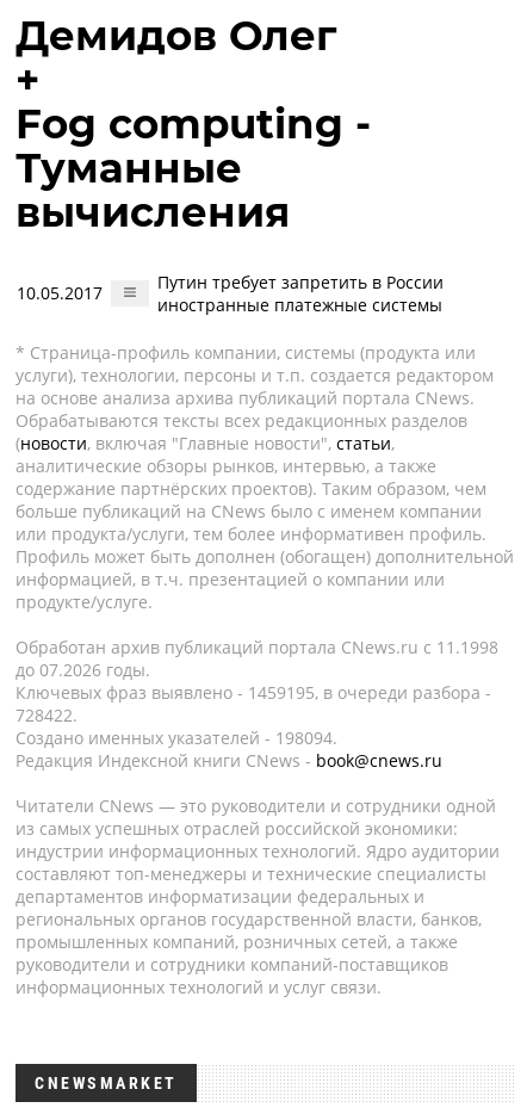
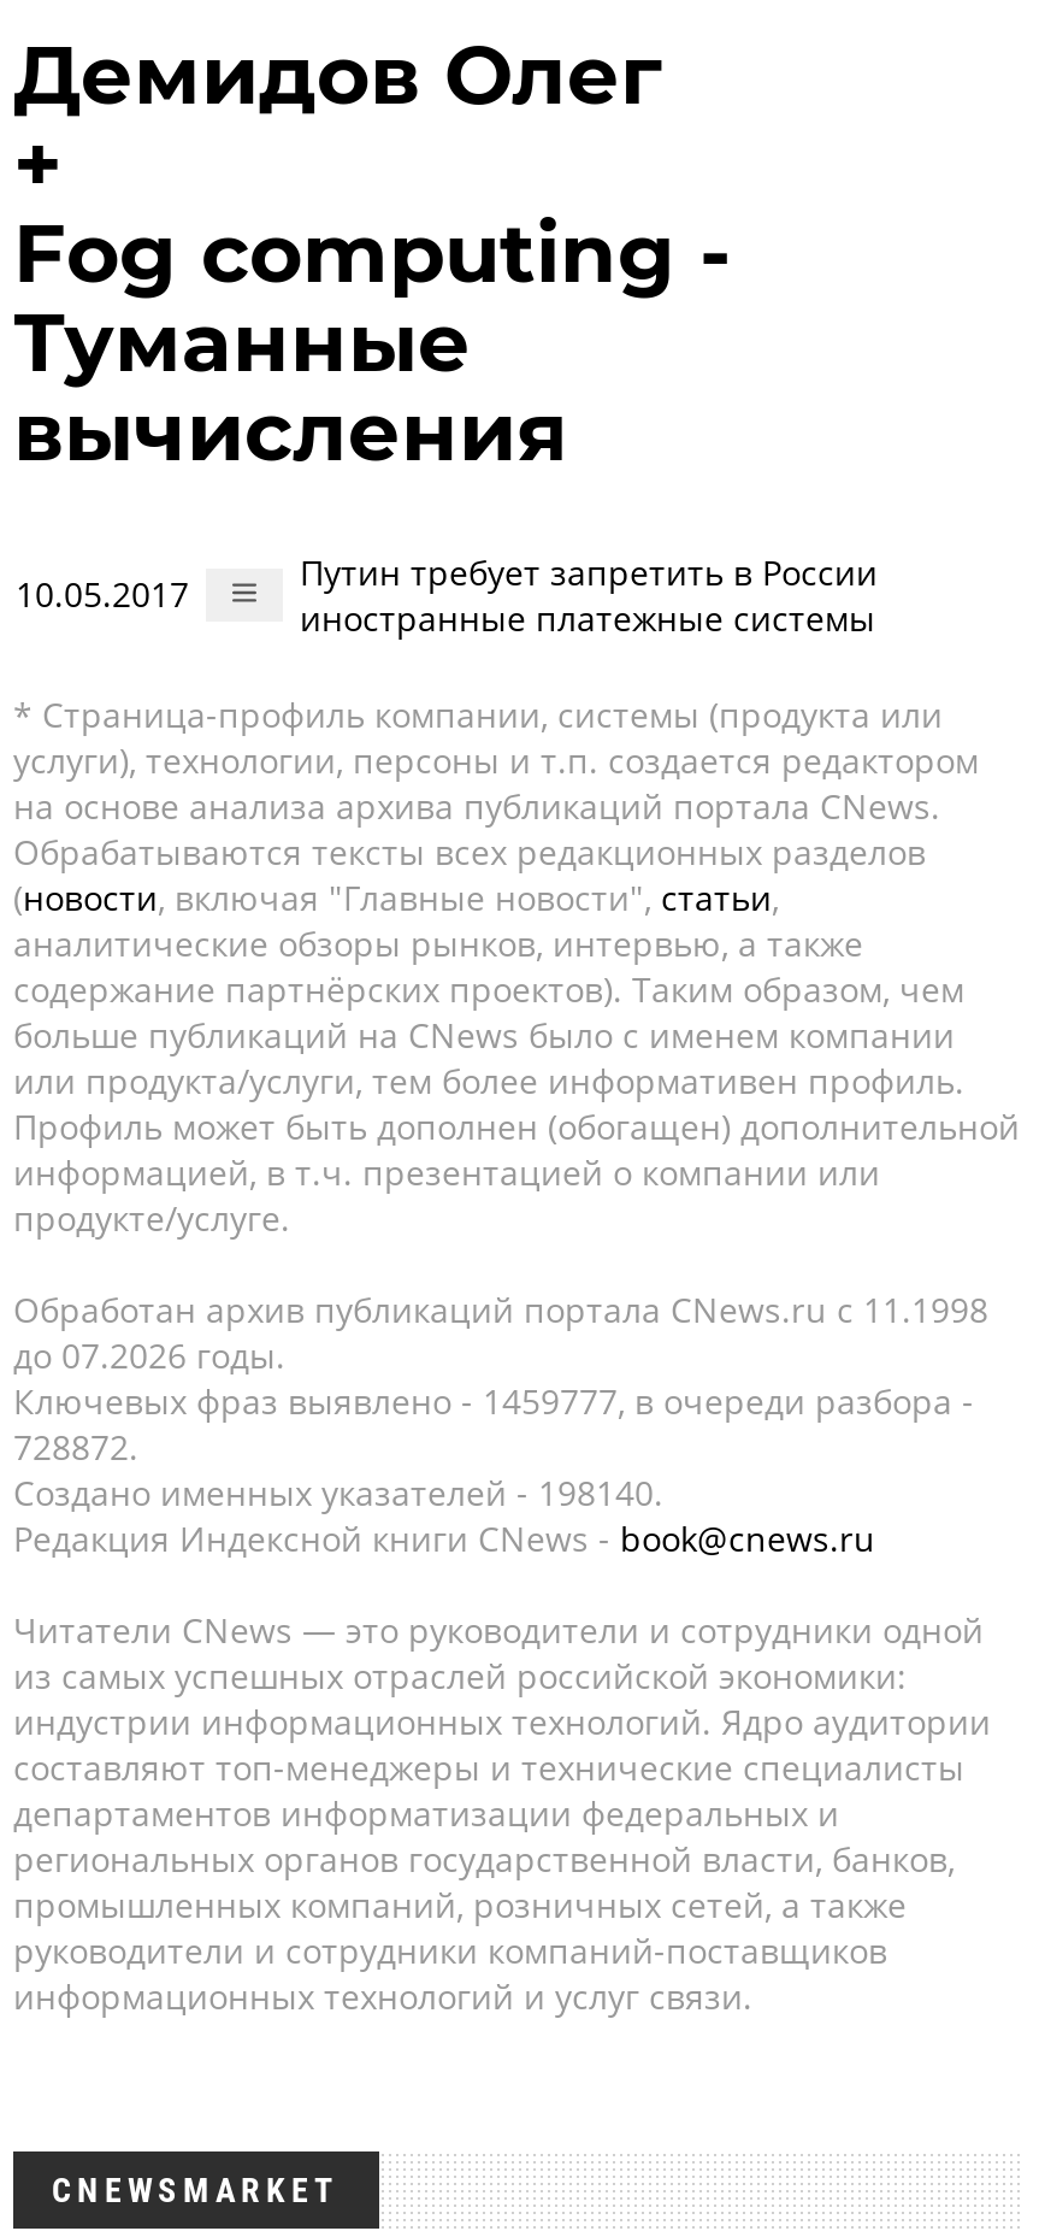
- Ключевых фраз выявлено - 1459195, в очереди разбора -
+ Ключевых фраз выявлено - 1459777, в очереди разбора -

- 728422.
+ 728872.

- Создано именных указателей - 198094.
+ Создано именных указателей - 198140.
